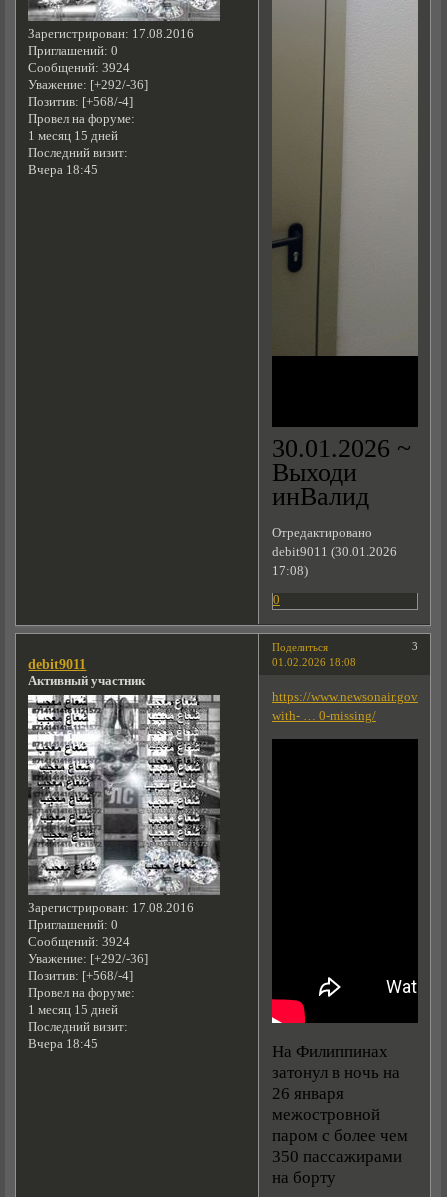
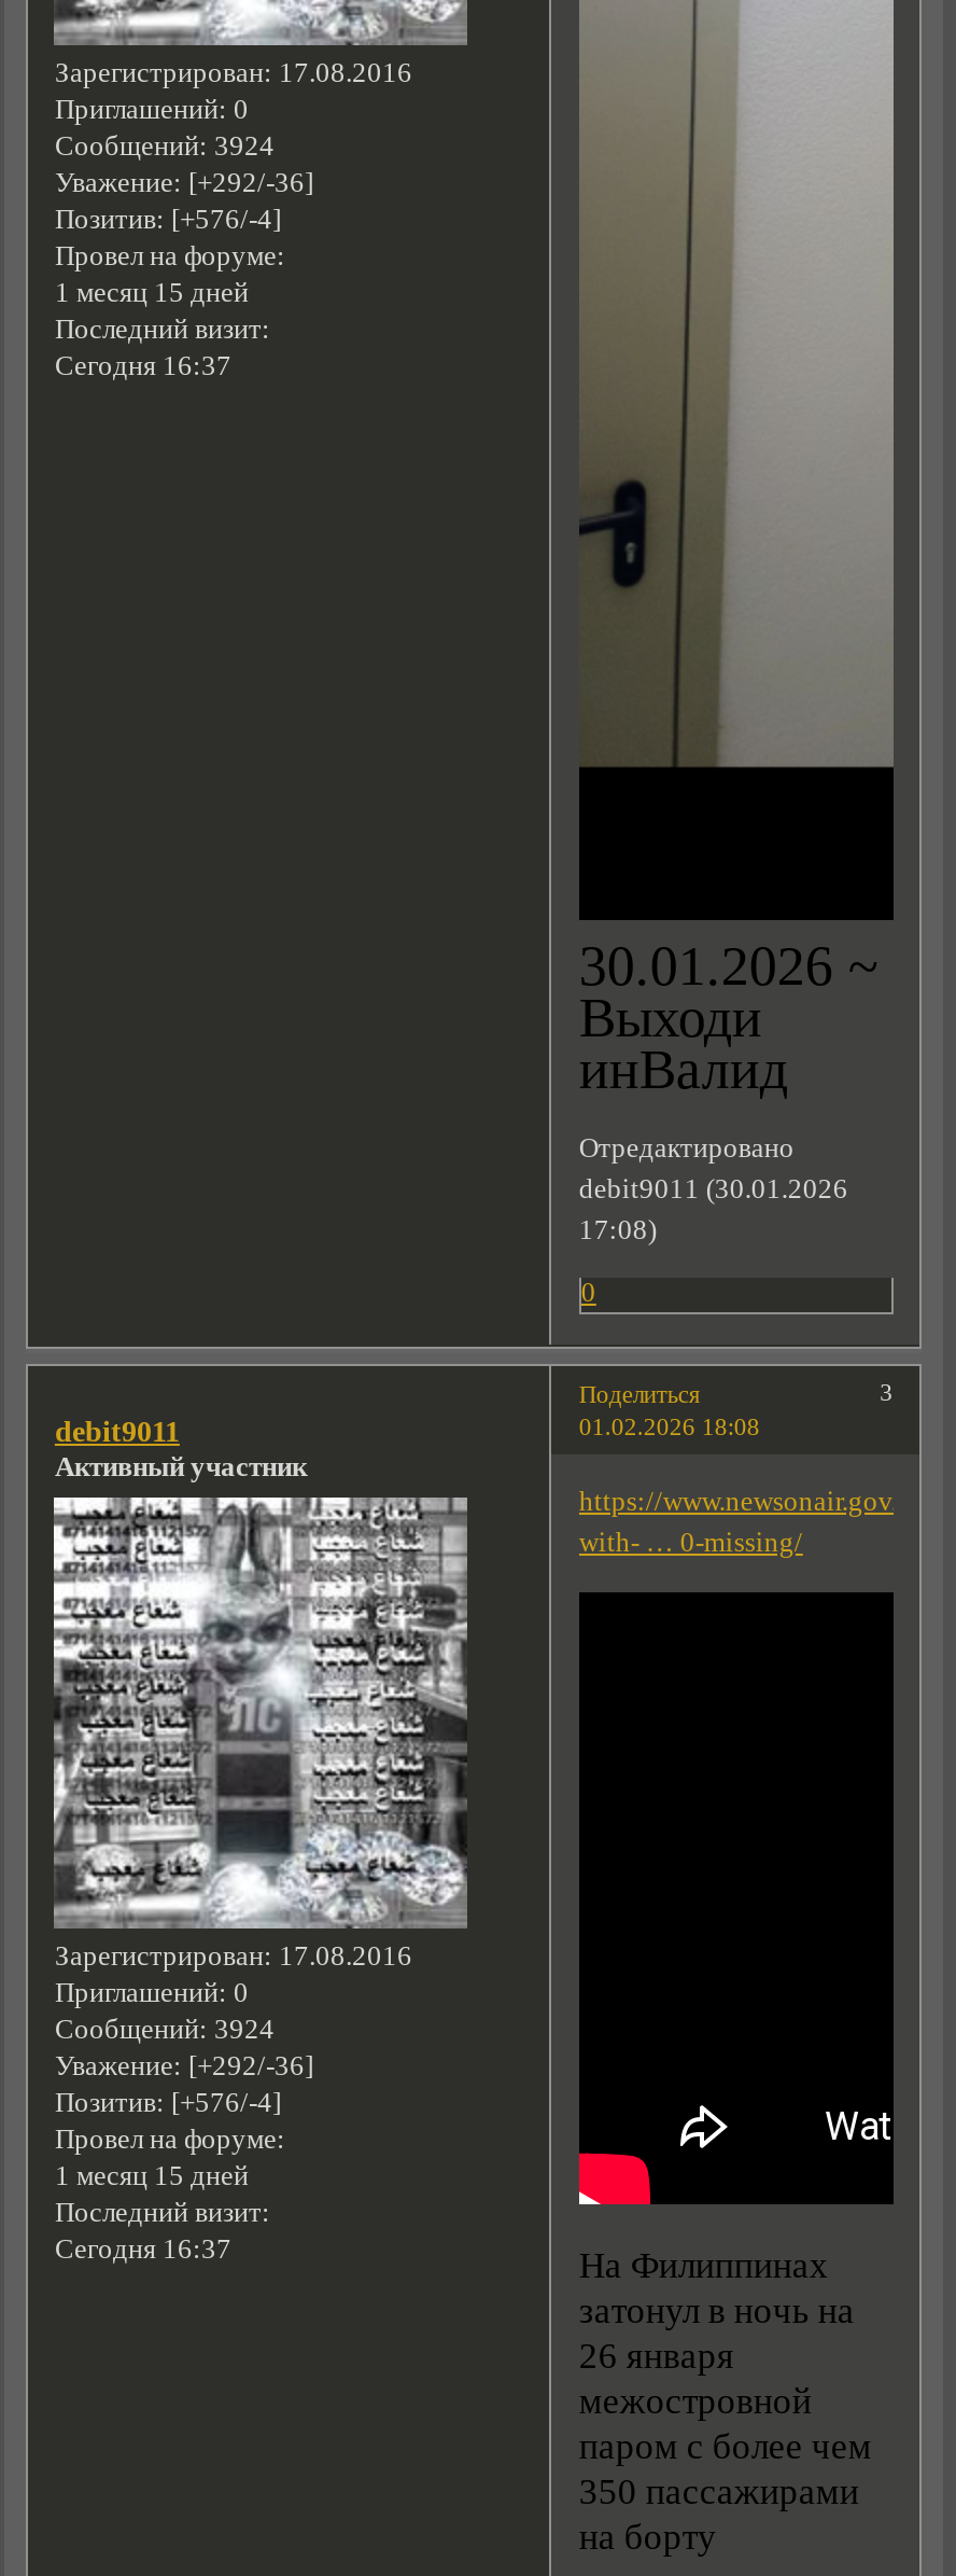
- Позитив: [+568/-4]
+ Позитив: [+576/-4]

- Вчера 18:45
+ Сегодня 16:37

- Позитив: [+568/-4]
+ Позитив: [+576/-4]

- Вчера 18:45
+ Сегодня 16:37
